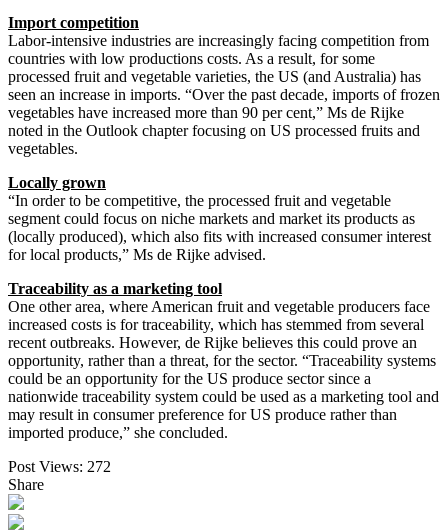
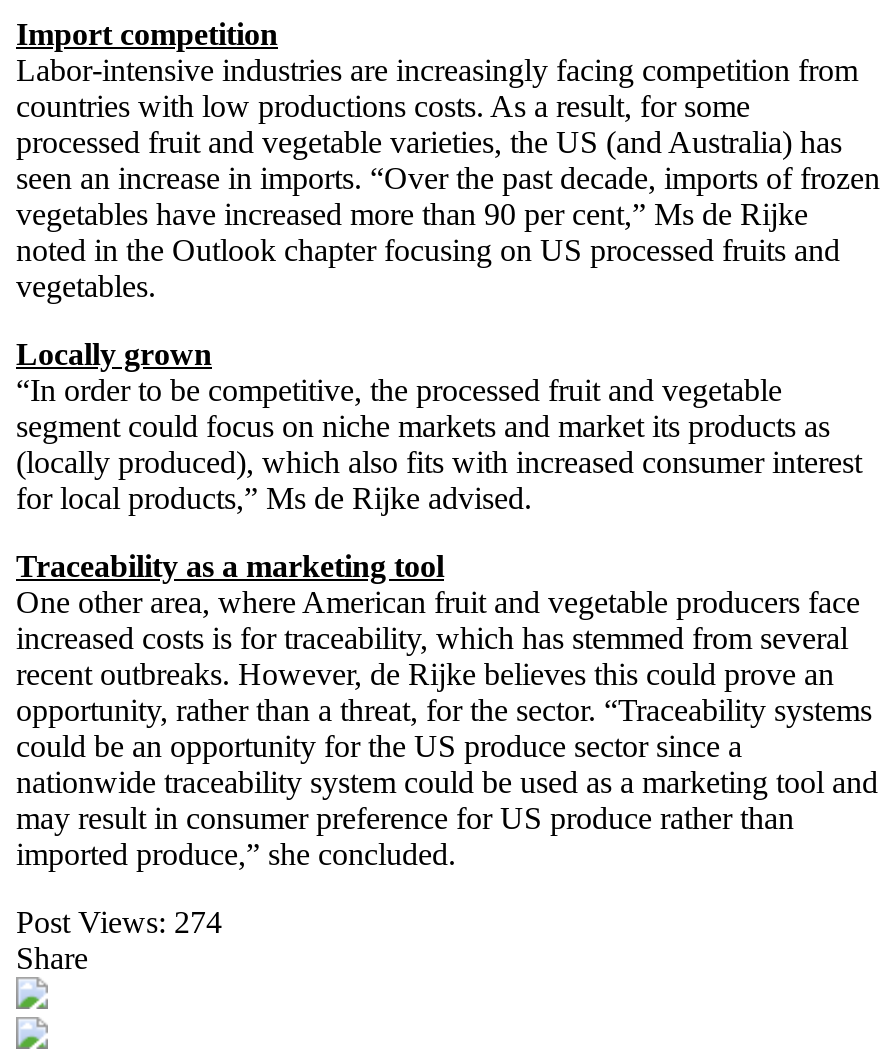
- Post Views: 272
+ Post Views: 274
